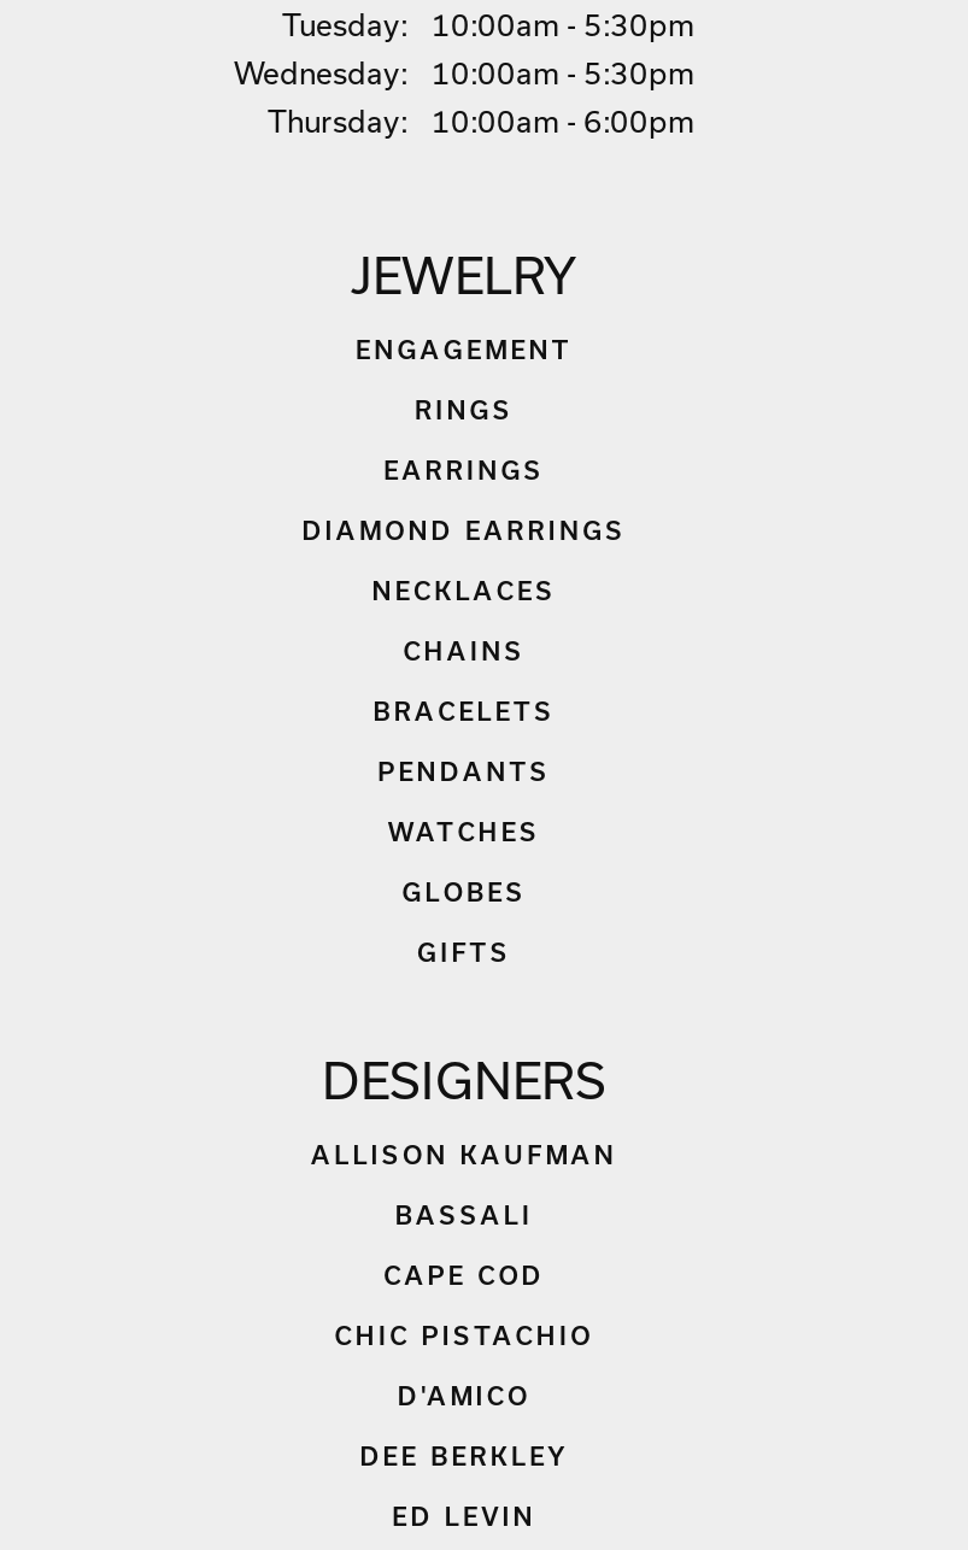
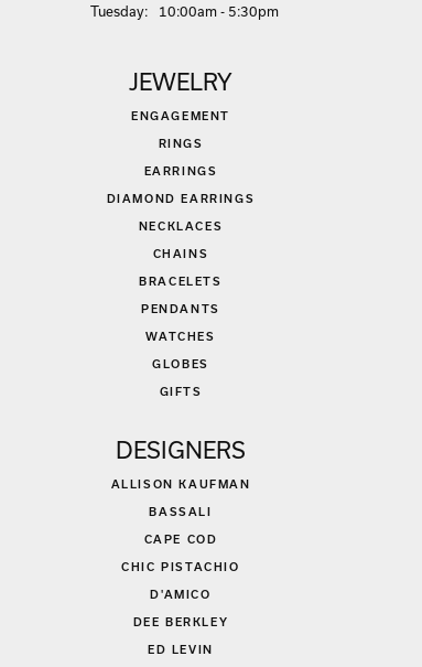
- Wednesday:
- 10:00am - 5:30pm
- Thursday:
- 10:00am - 6:00pm
